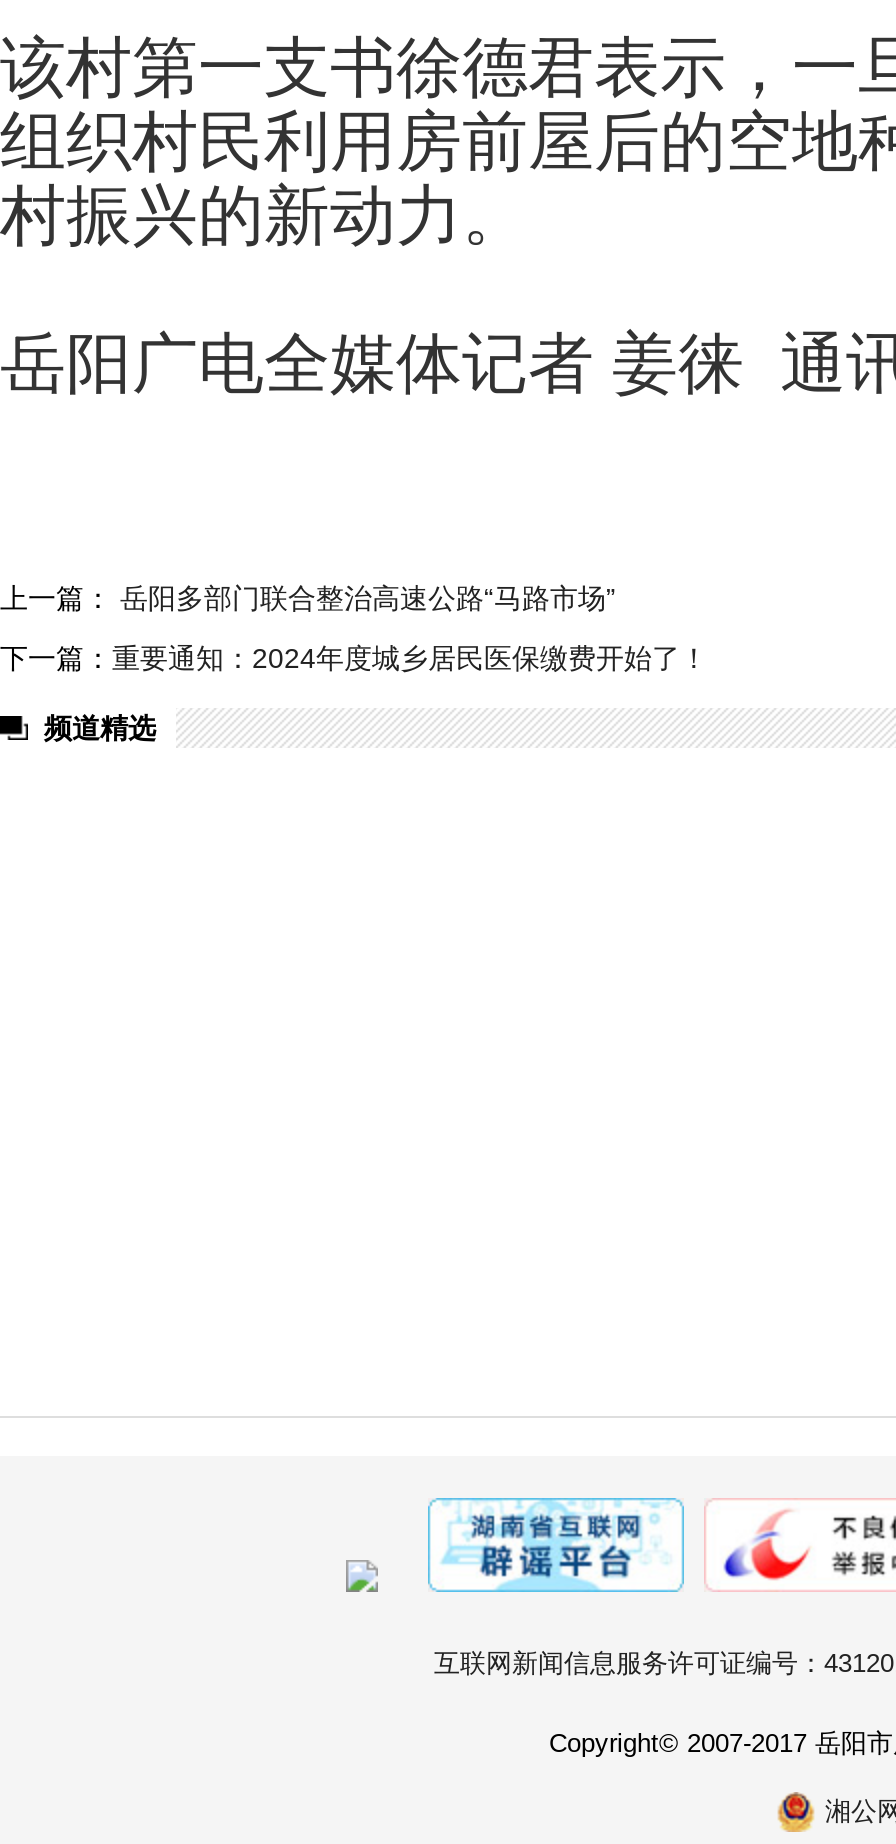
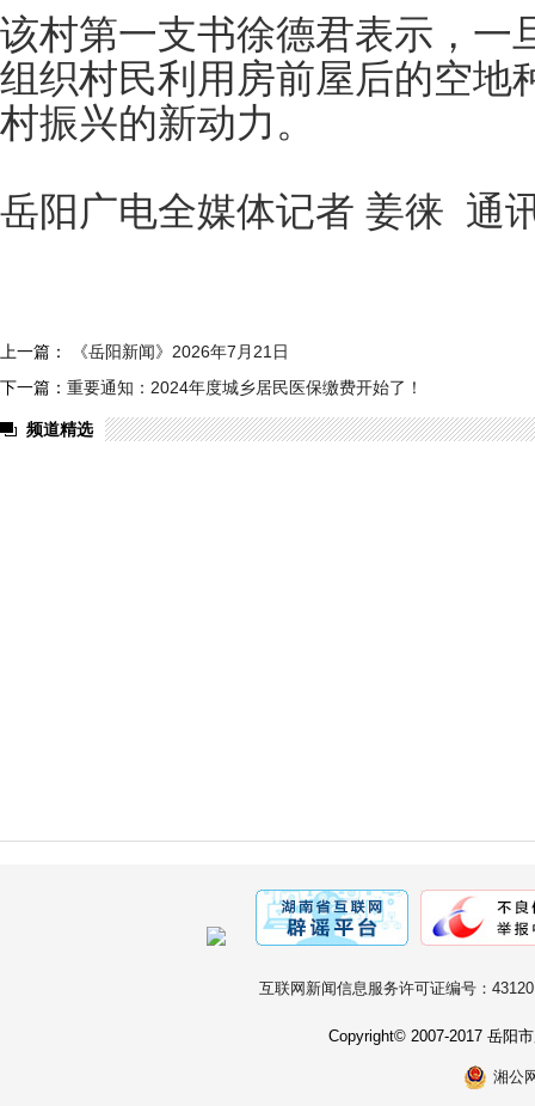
- 上一篇：岳阳多部门联合整治高速公路“马路市场”
+ 上一篇：《岳阳新闻》2026年7月21日
